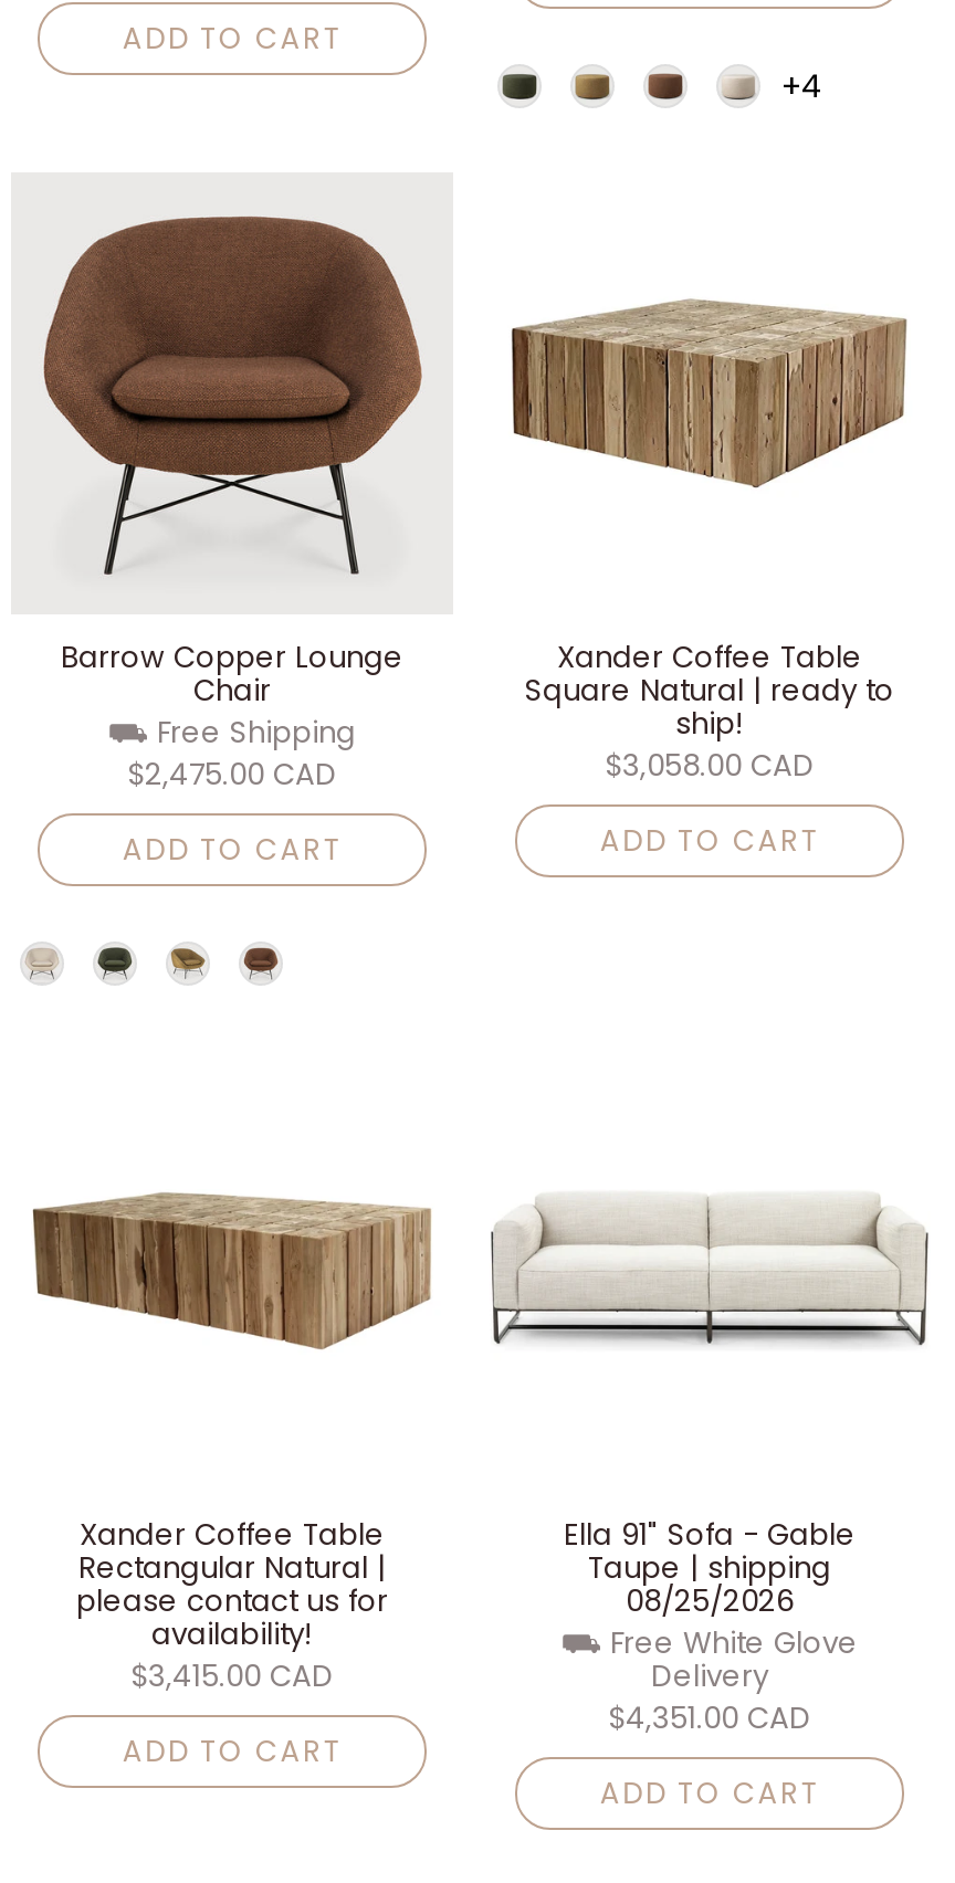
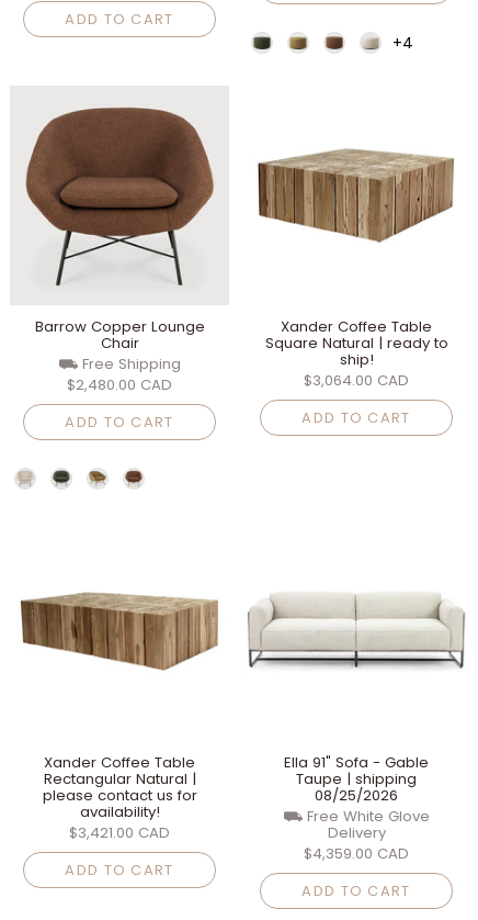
- $2,475.00 CAD
+ $2,480.00 CAD

- $3,058.00 CAD
+ $3,064.00 CAD

- $3,415.00 CAD
+ $3,421.00 CAD

- $4,351.00 CAD
+ $4,359.00 CAD
